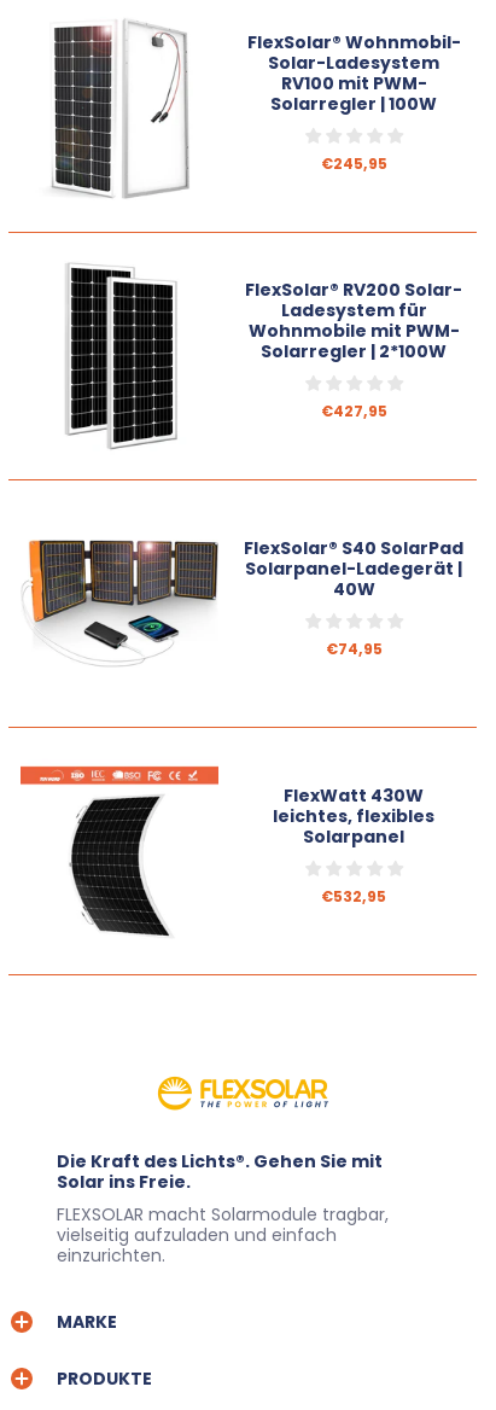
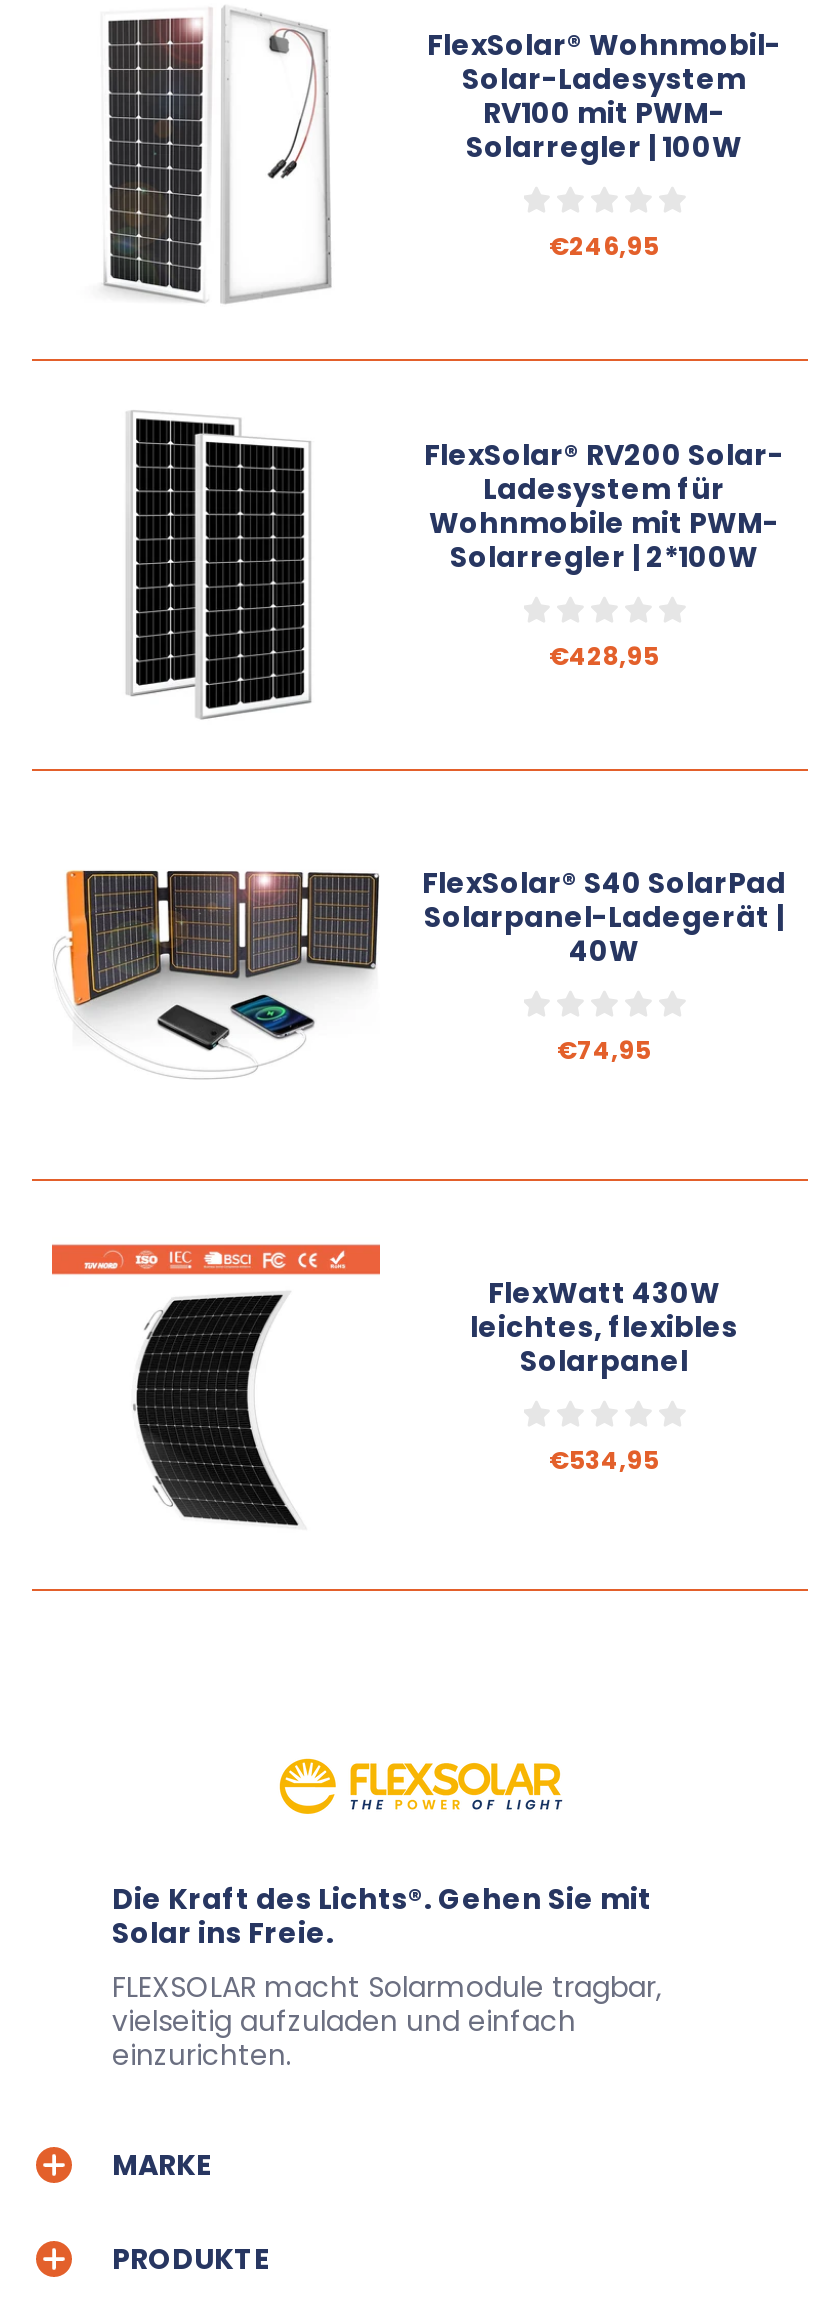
- €245,95
+ €246,95

- €427,95
+ €428,95

- €532,95
+ €534,95
